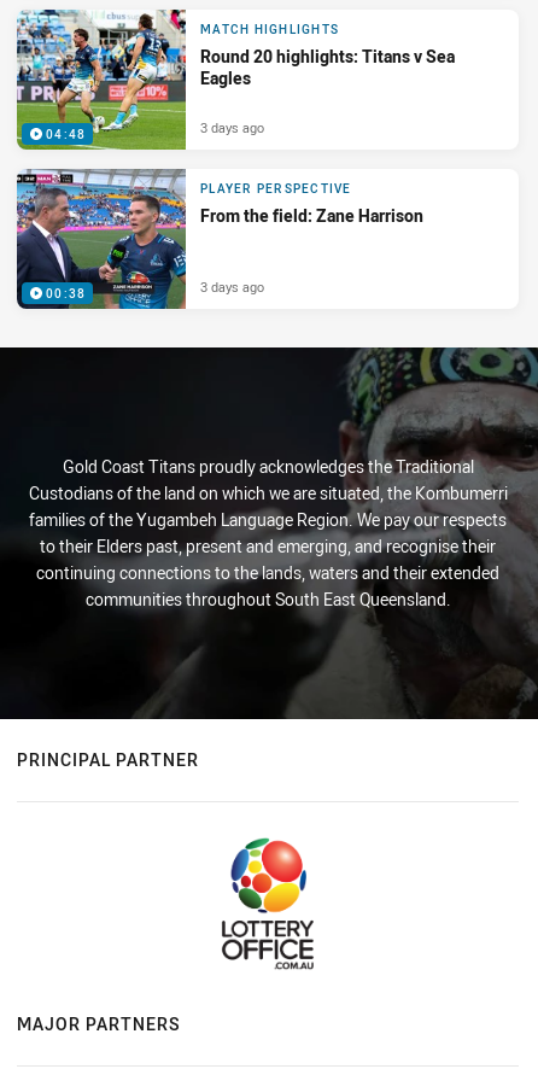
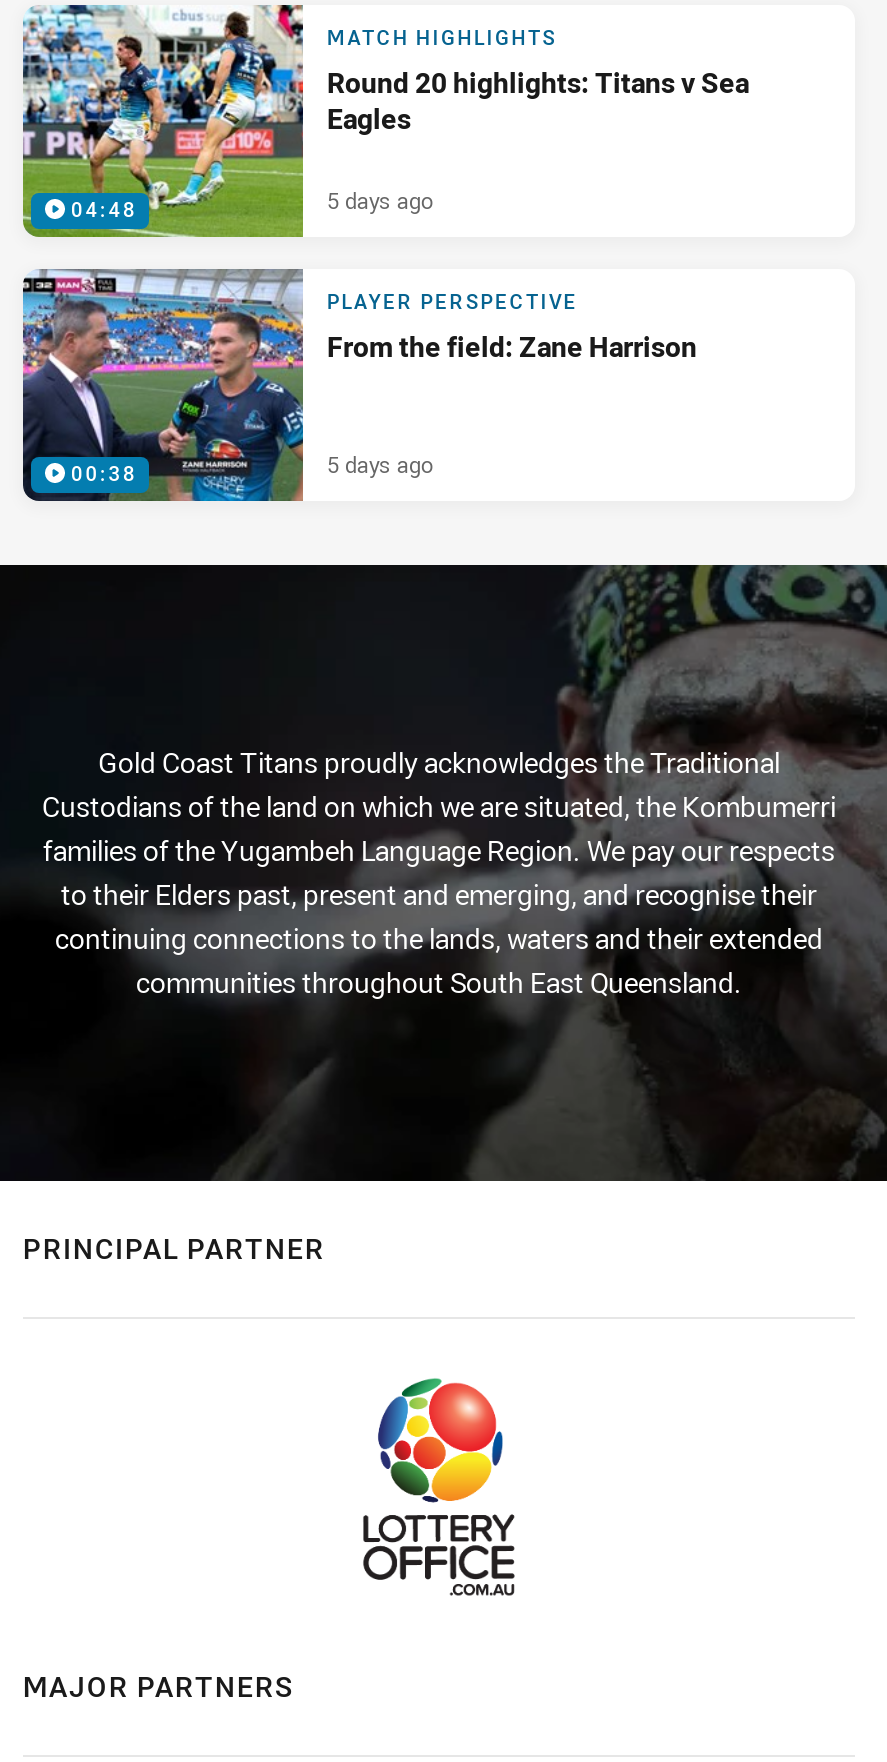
- 3 days ago
+ 5 days ago

- 3 days ago
+ 5 days ago
